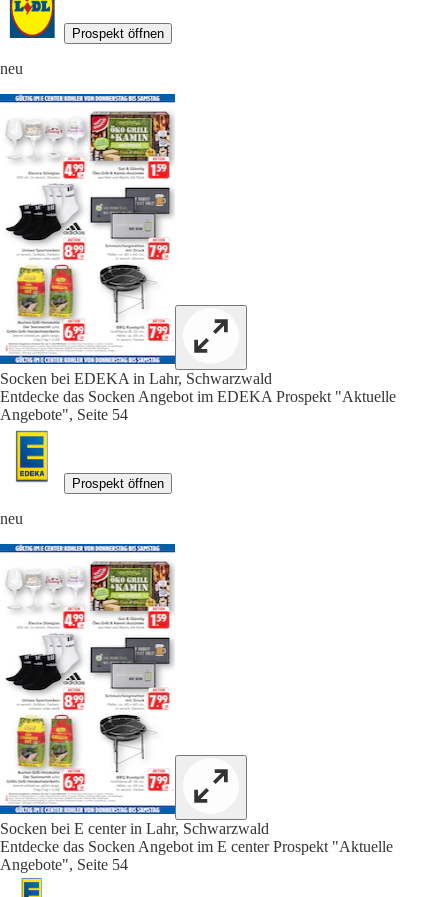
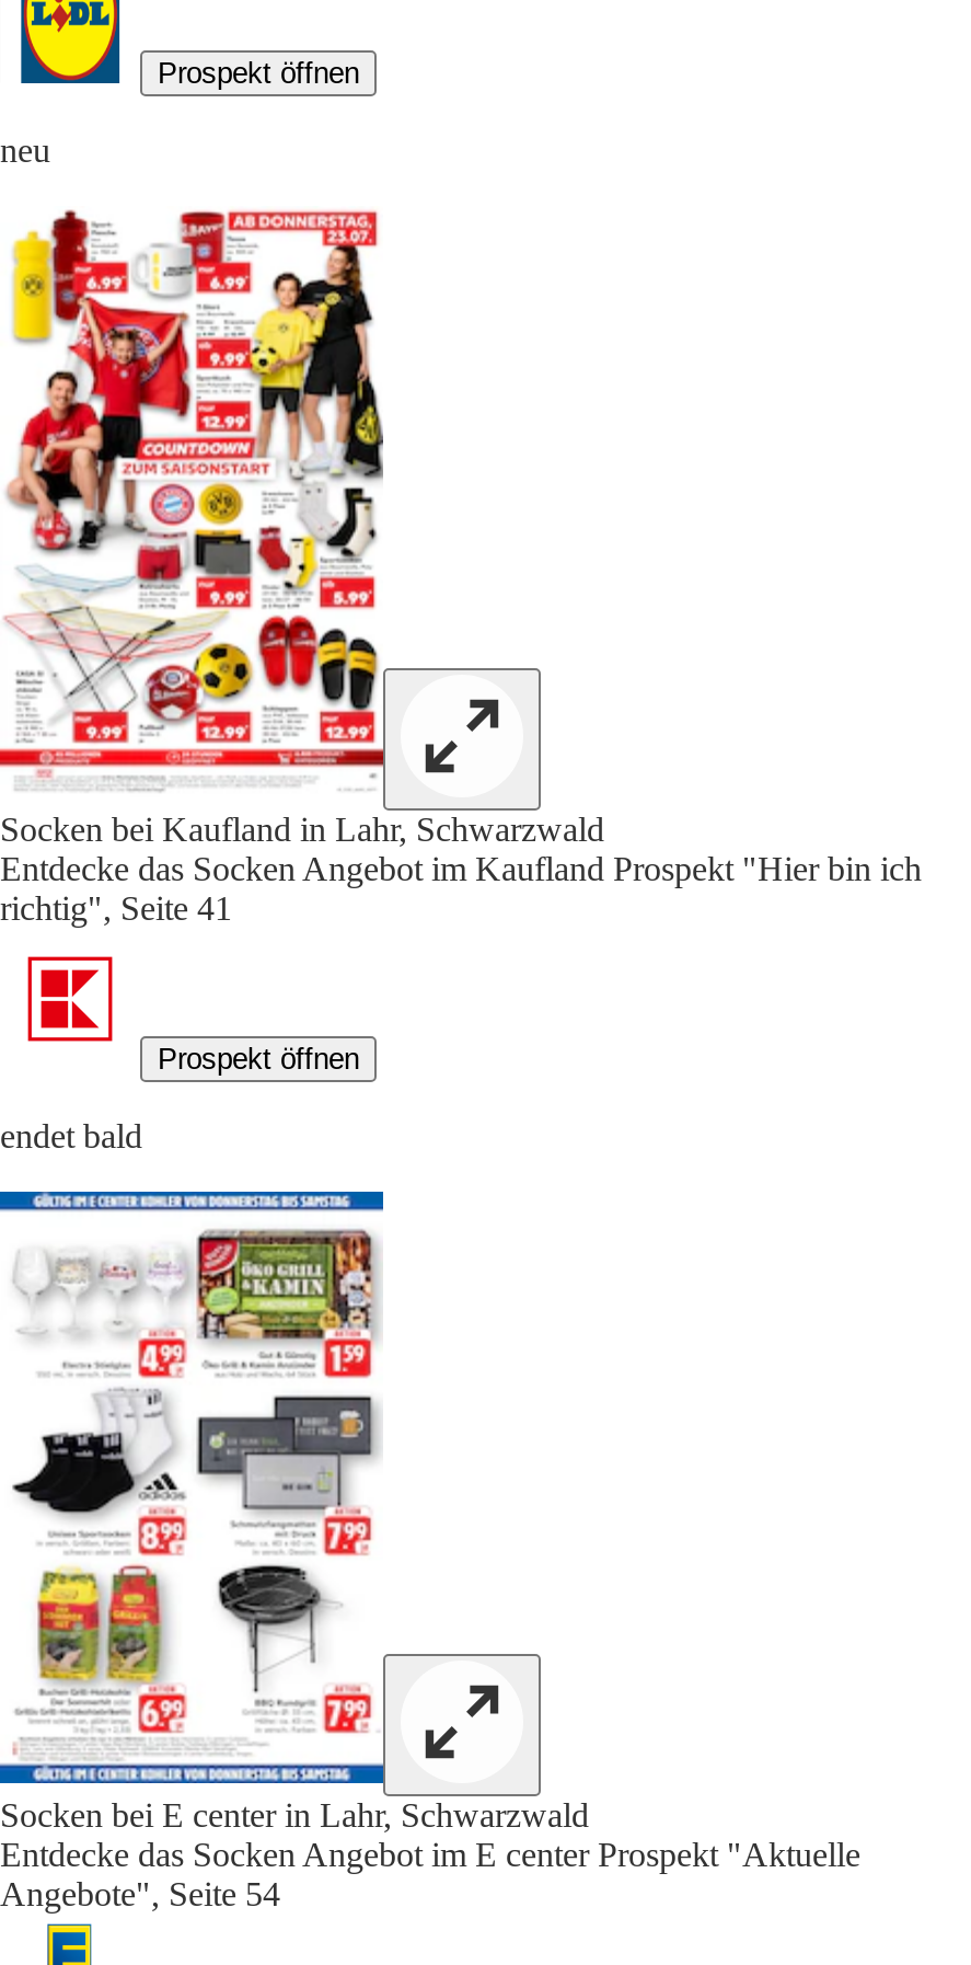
- [image]
- Socken bei EDEKA in Lahr, Schwarzwald
- Entdecke das Socken Angebot im EDEKA Prospekt "Aktuelle
- Angebote", Seite 54
+ [image]
+ Socken bei Kaufland in Lahr, Schwarzwald
+ Entdecke das Socken Angebot im Kaufland Prospekt "Hier bin ich
+ richtig", Seite 41

- [image]
- neu
+ [image]
+ endet bald
